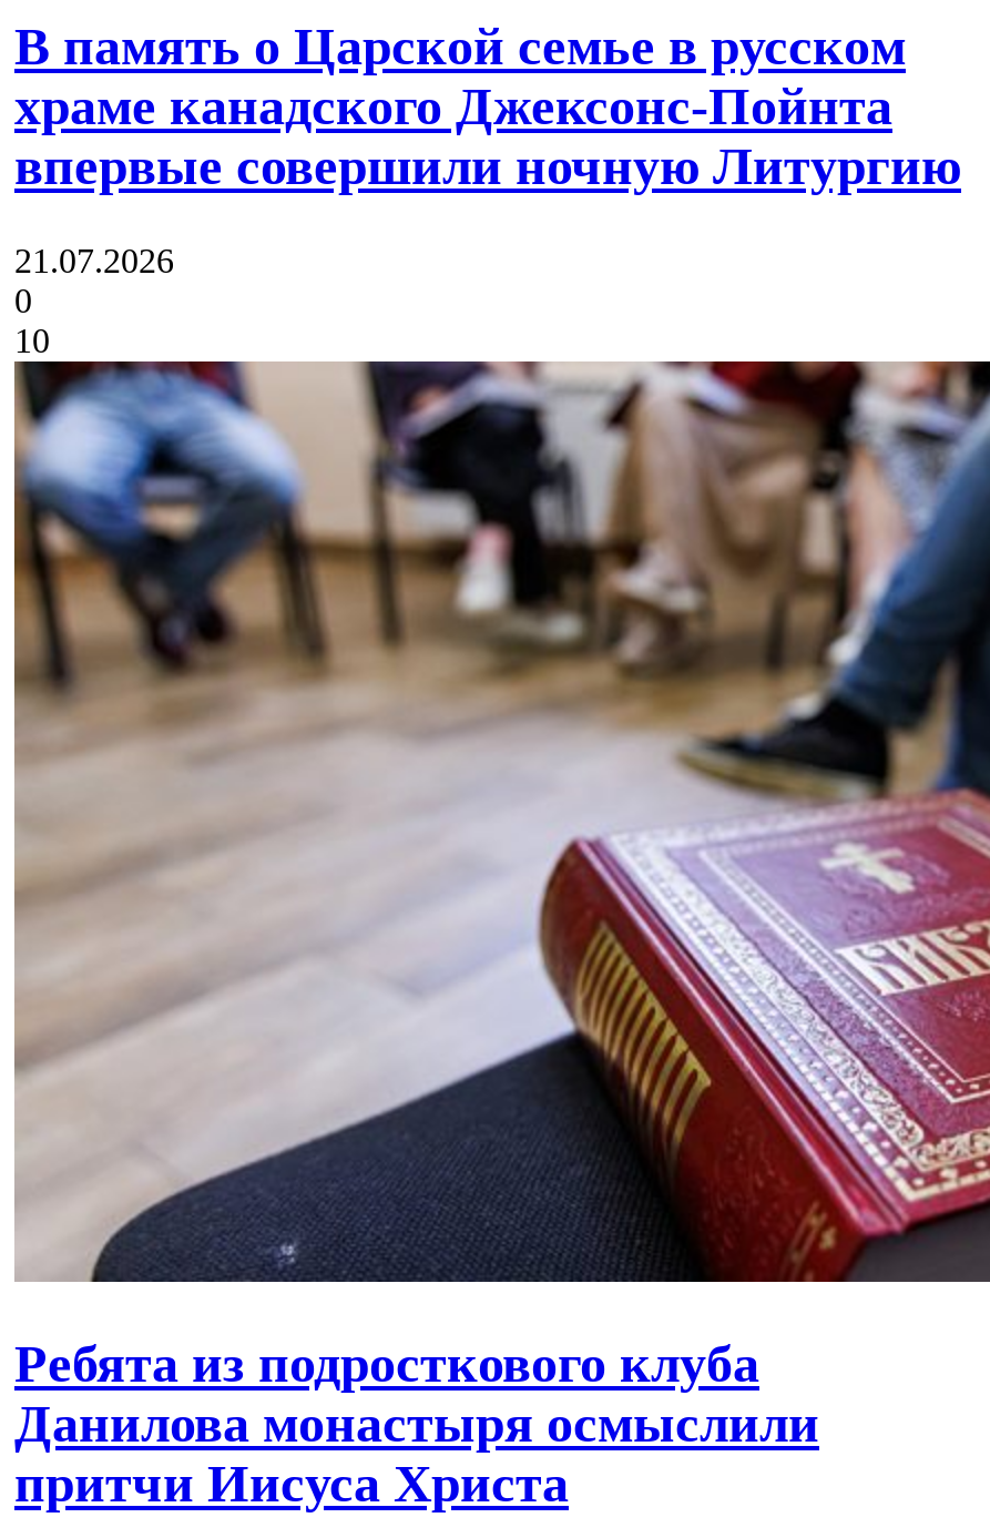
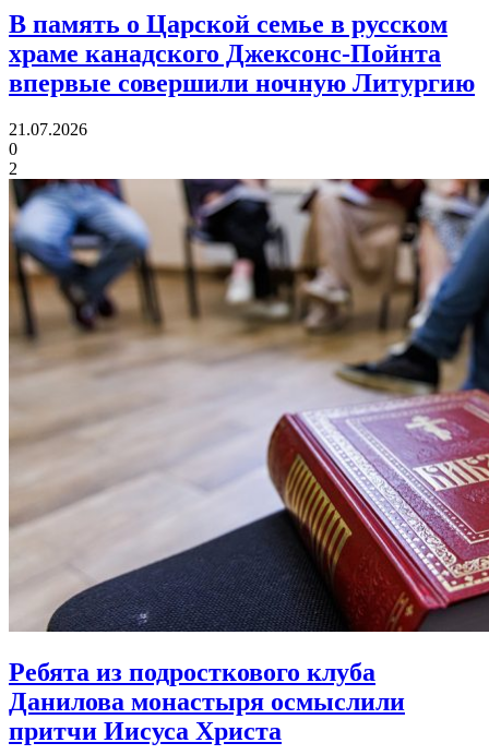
- 10
+ 2
